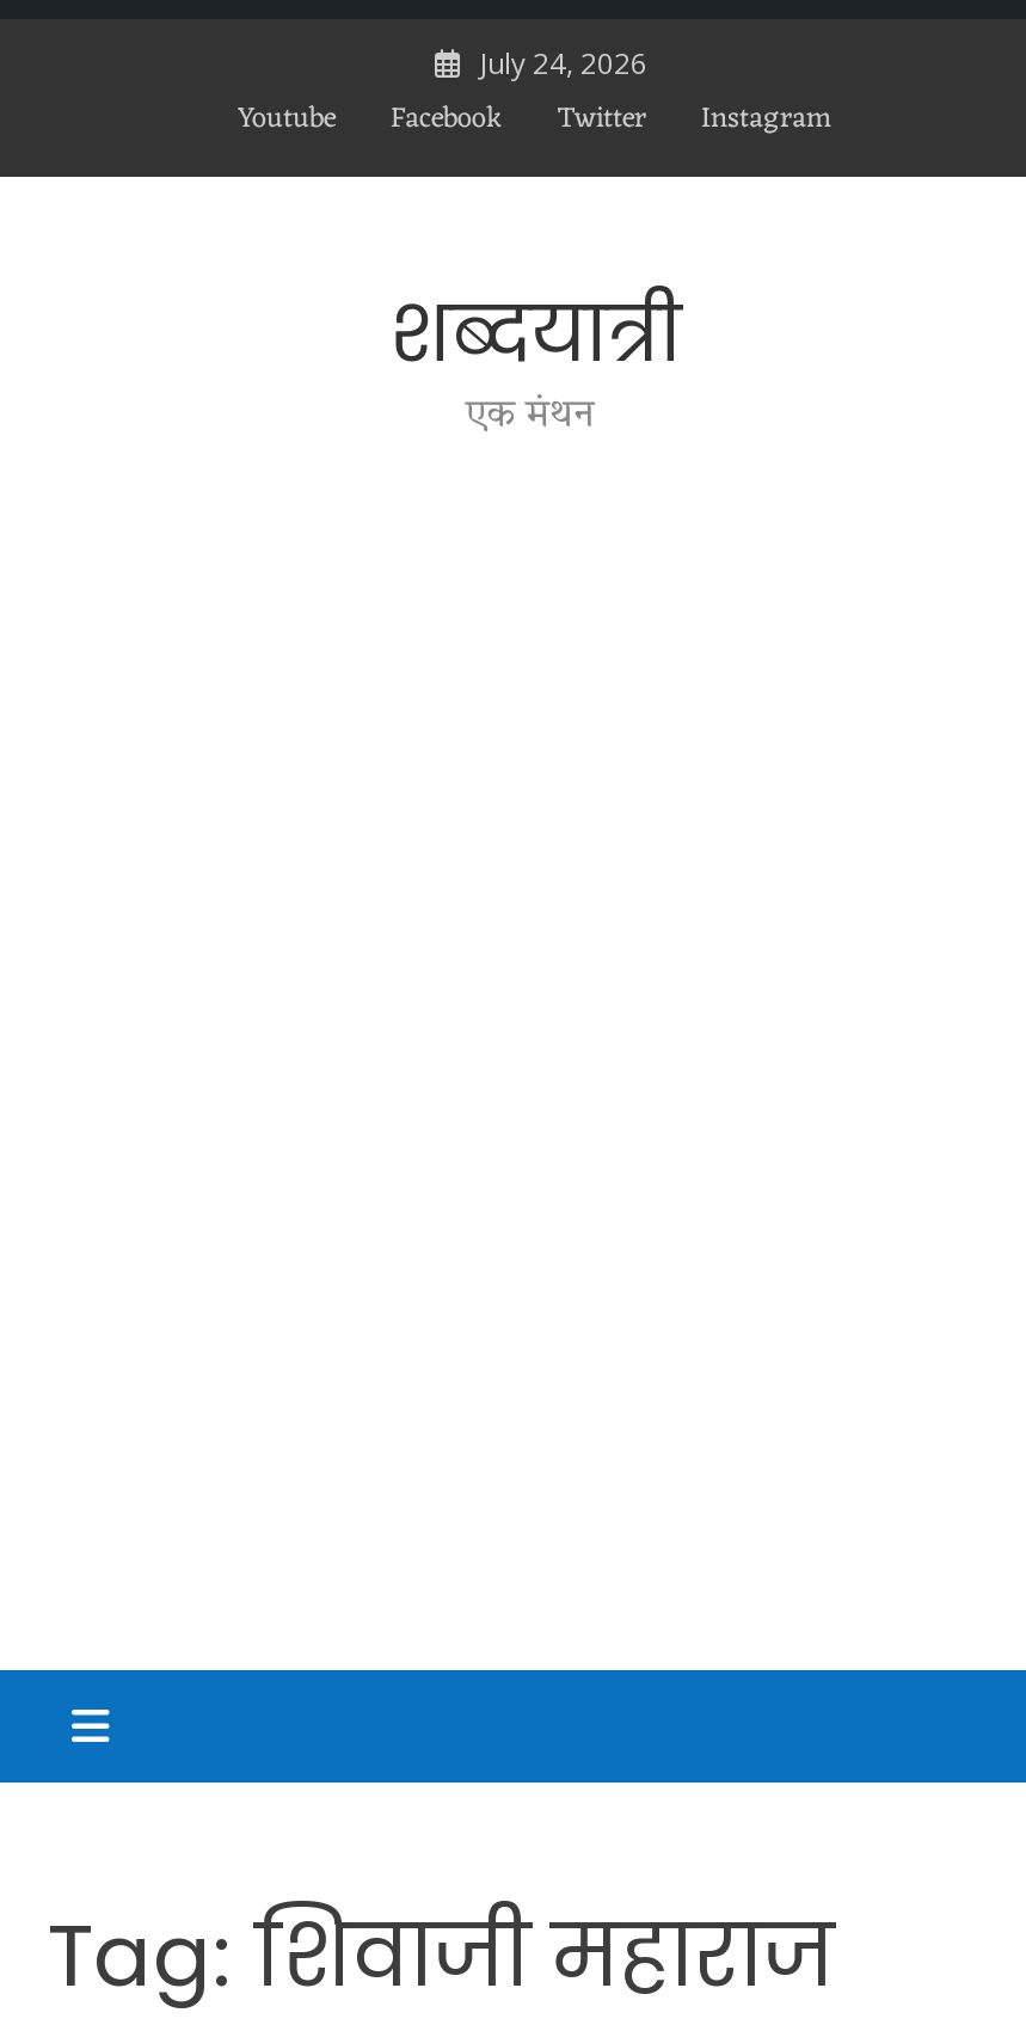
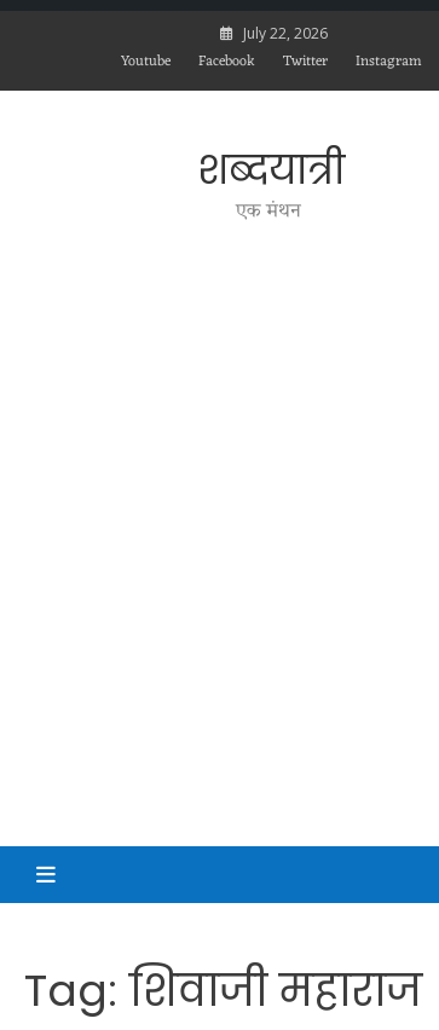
- July 24, 2026
+ July 22, 2026
